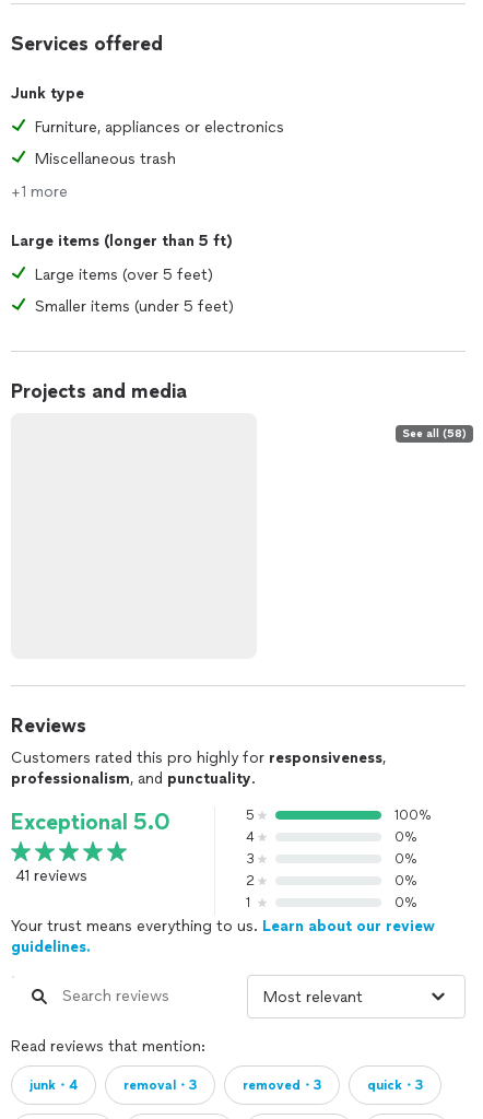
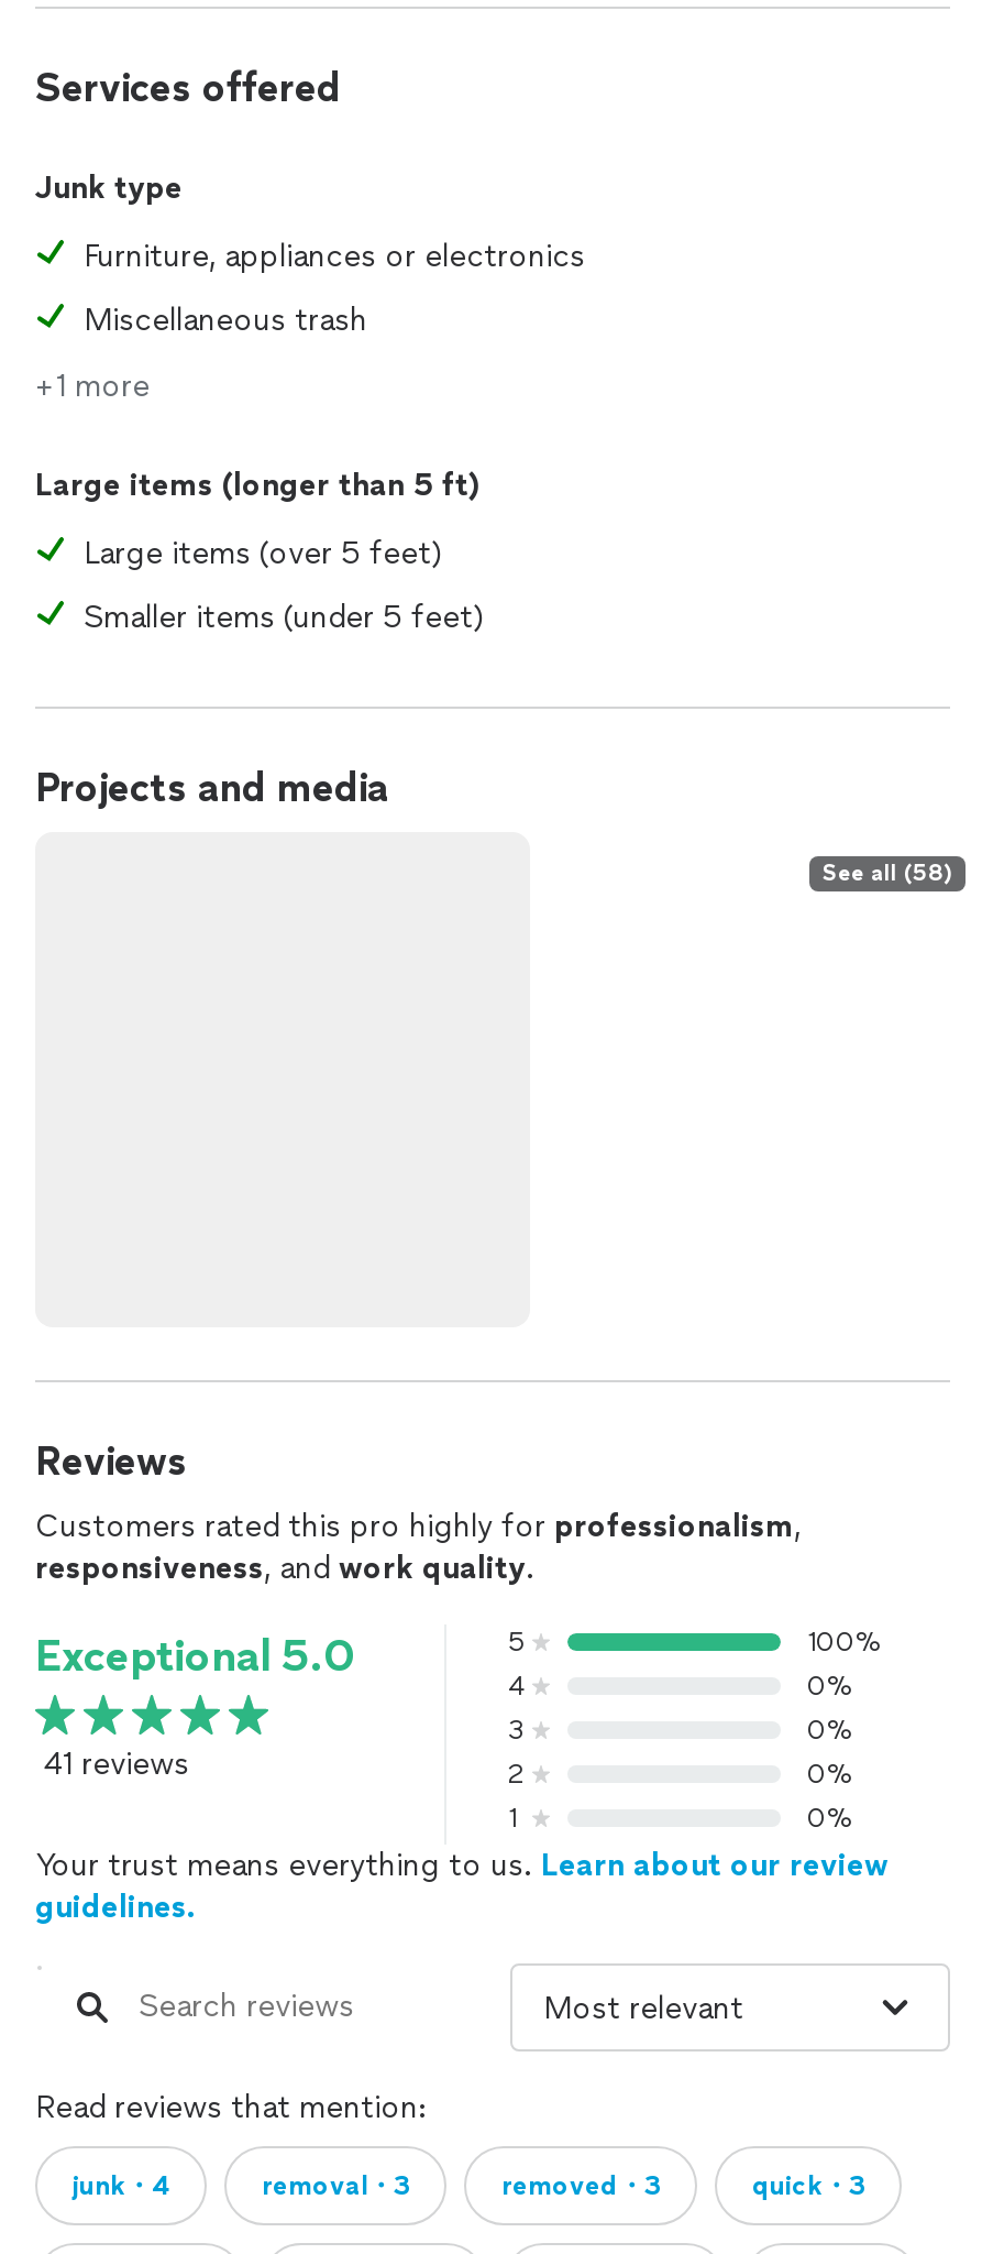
- Customers rated this pro highly for responsiveness,
- professionalism, and punctuality.
+ Customers rated this pro highly for professionalism,
+ responsiveness, and work quality.
